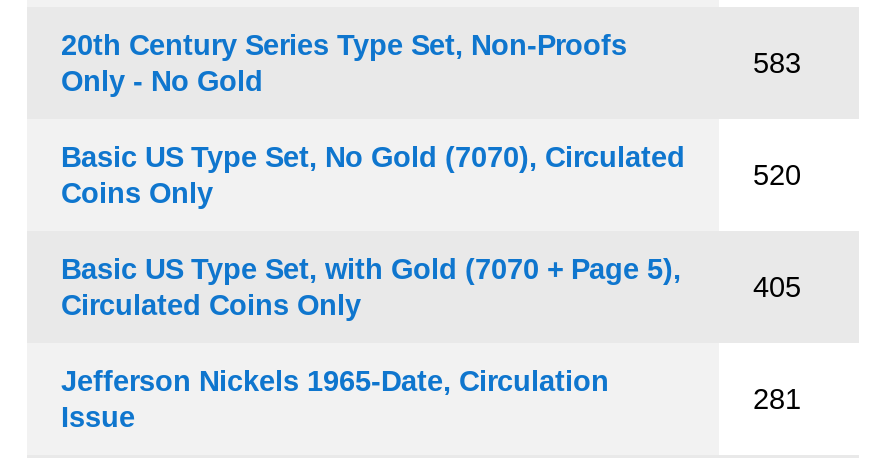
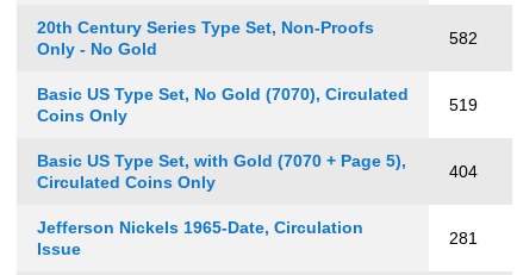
- 583
+ 582

- 520
+ 519

- 405
+ 404
